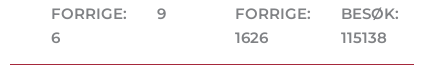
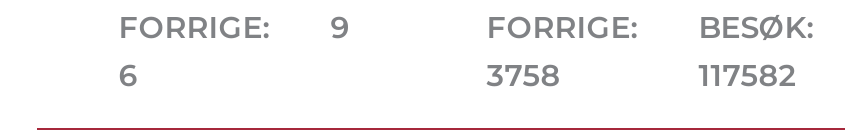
- 1626
+ 3758

- 115138
+ 117582
